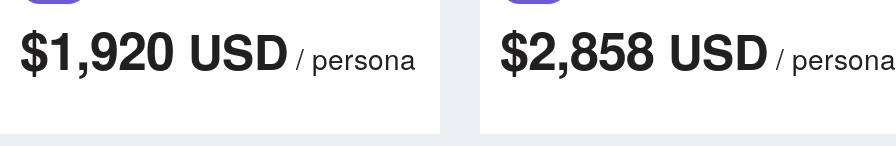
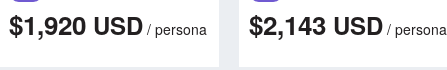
- $1,920 USD/persona $2,858 USD/persona
+ $1,920 USD/persona $2,143 USD/persona
